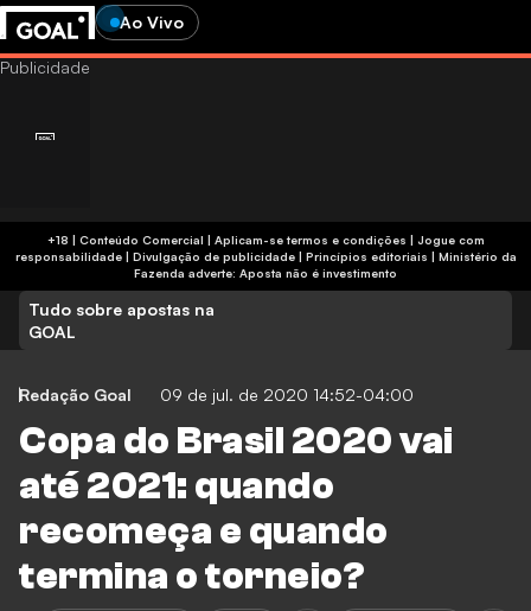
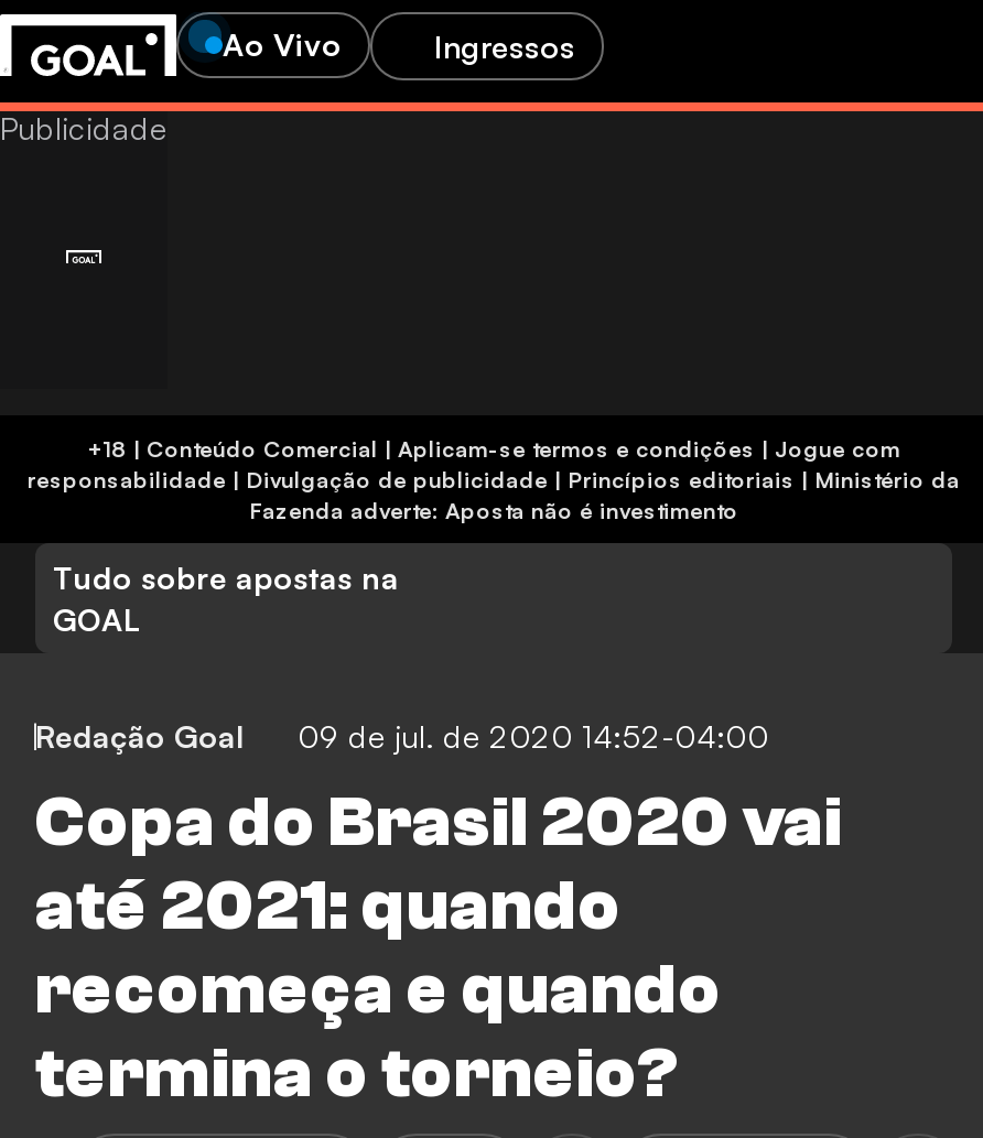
+ Ingressos
